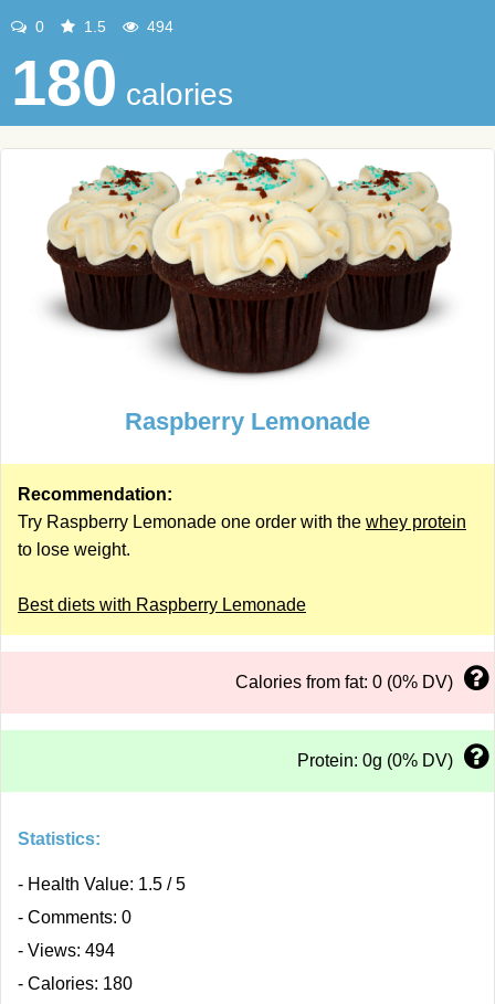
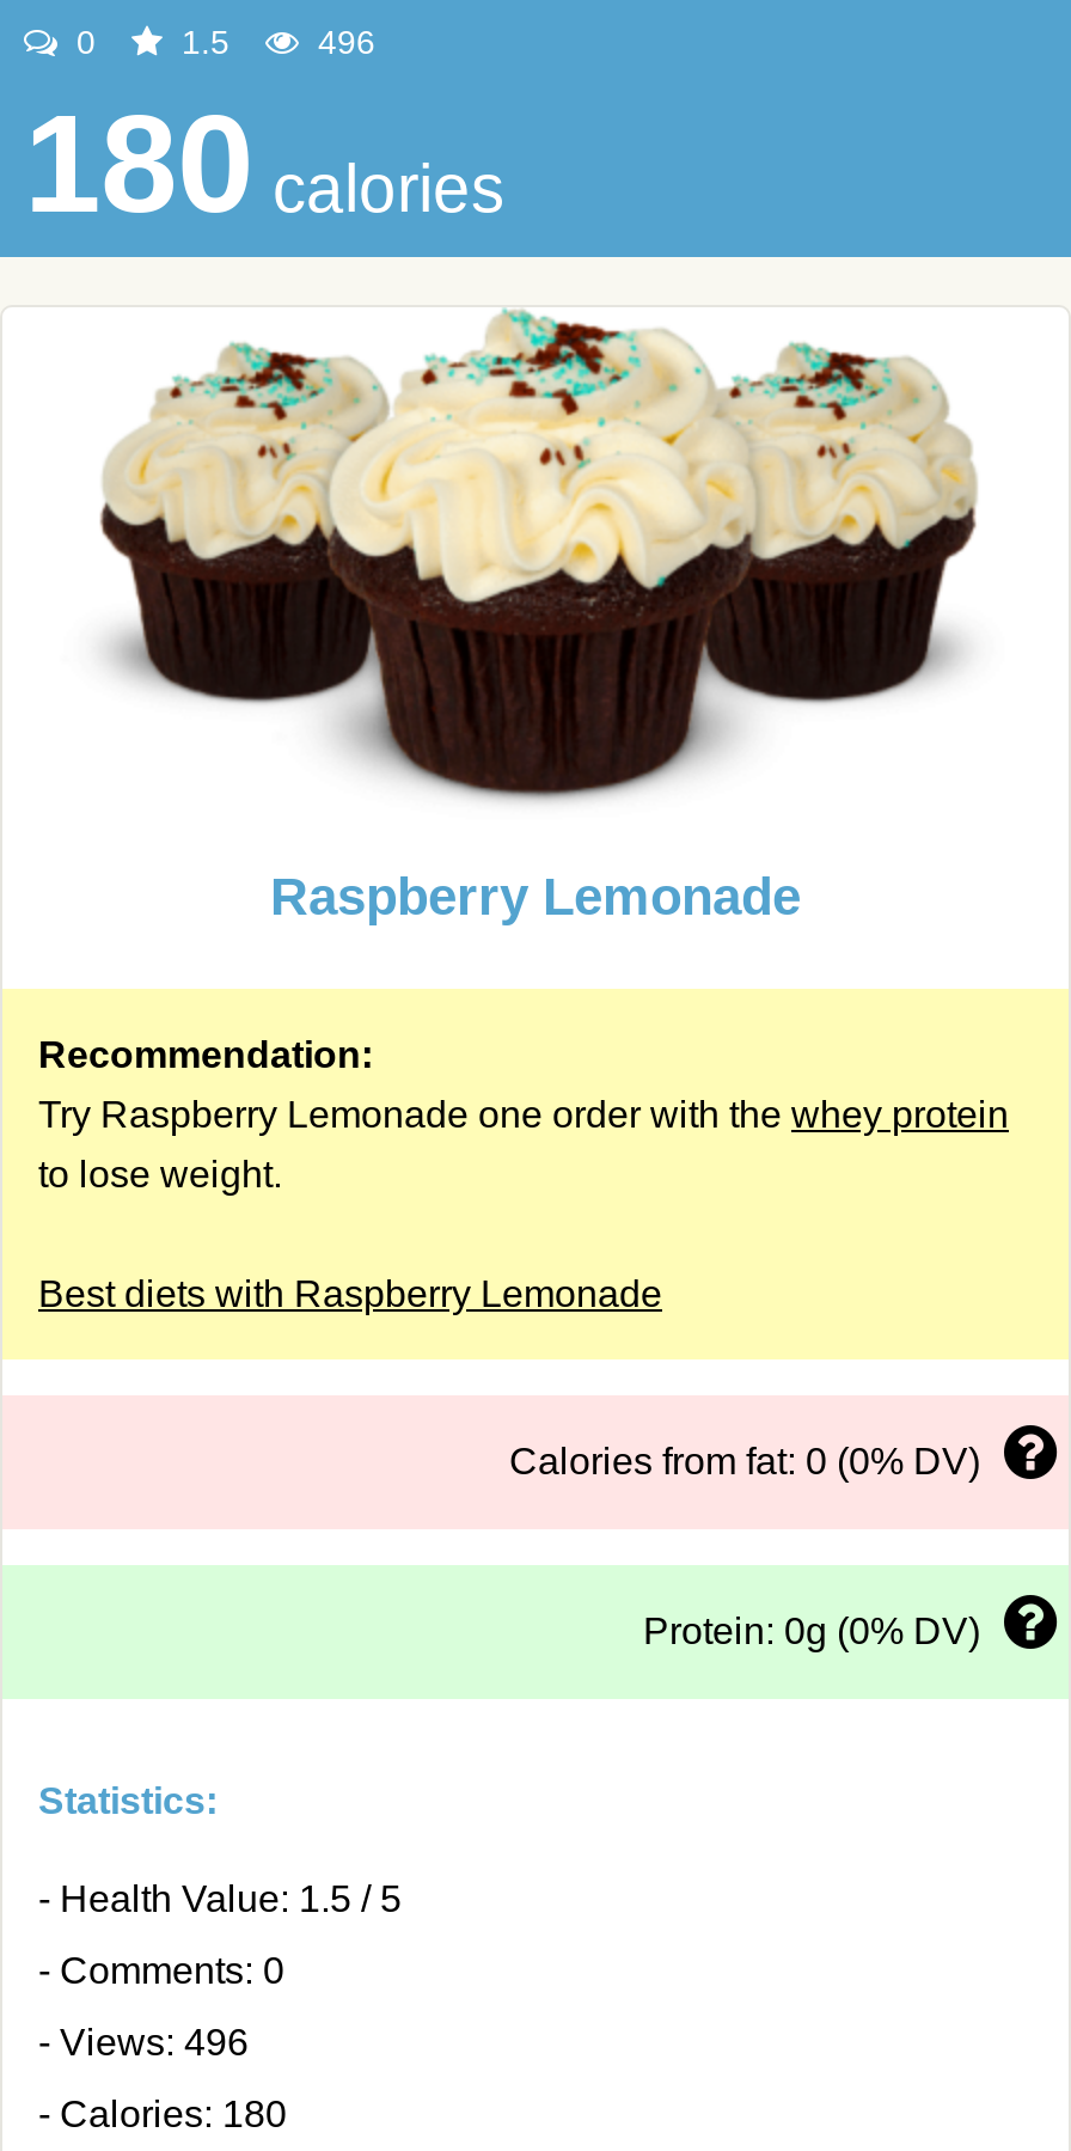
- 494
+ 496

- - Views: 494
+ - Views: 496
